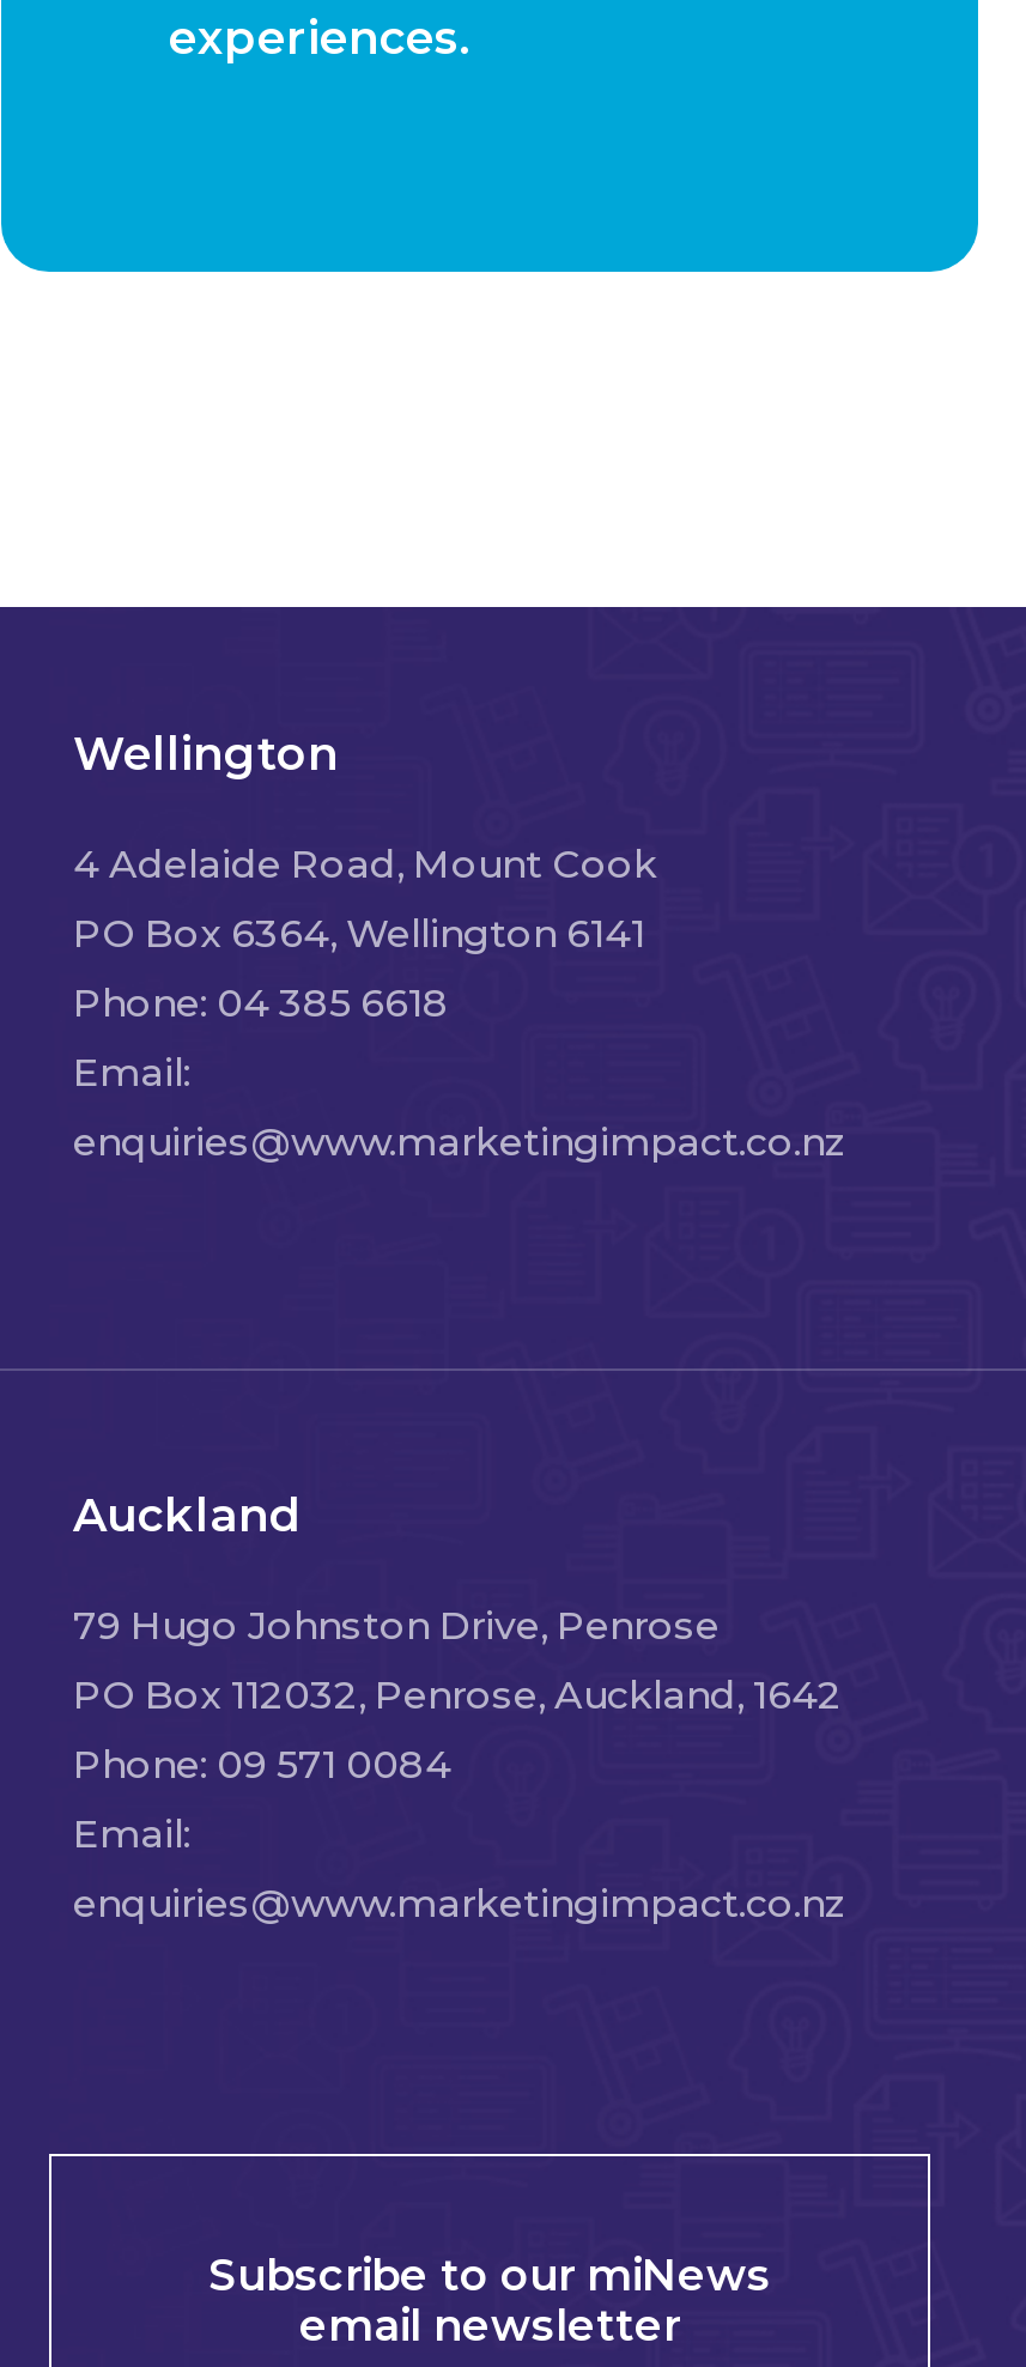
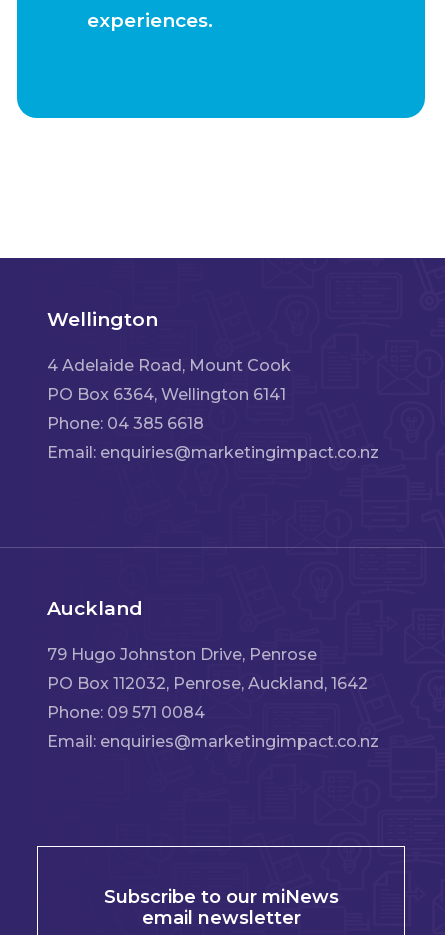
- Email:
- enquiries@www.marketingimpact.co.nz
+ Email: enquiries@marketingimpact.co.nz

- Email:
- enquiries@www.marketingimpact.co.nz
+ Email: enquiries@marketingimpact.co.nz
